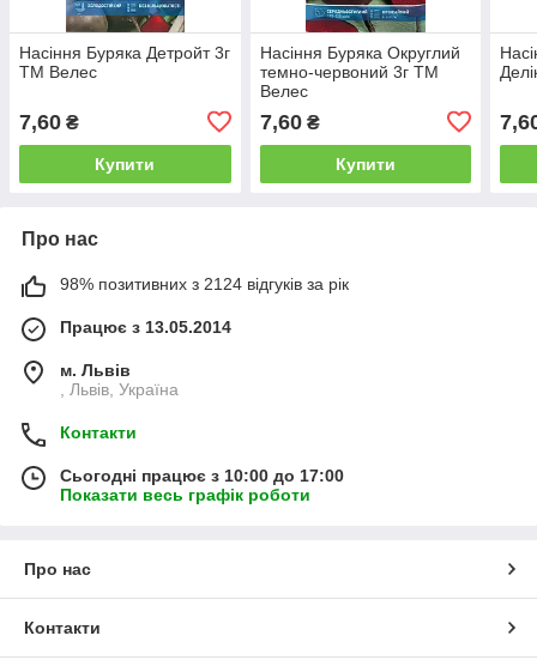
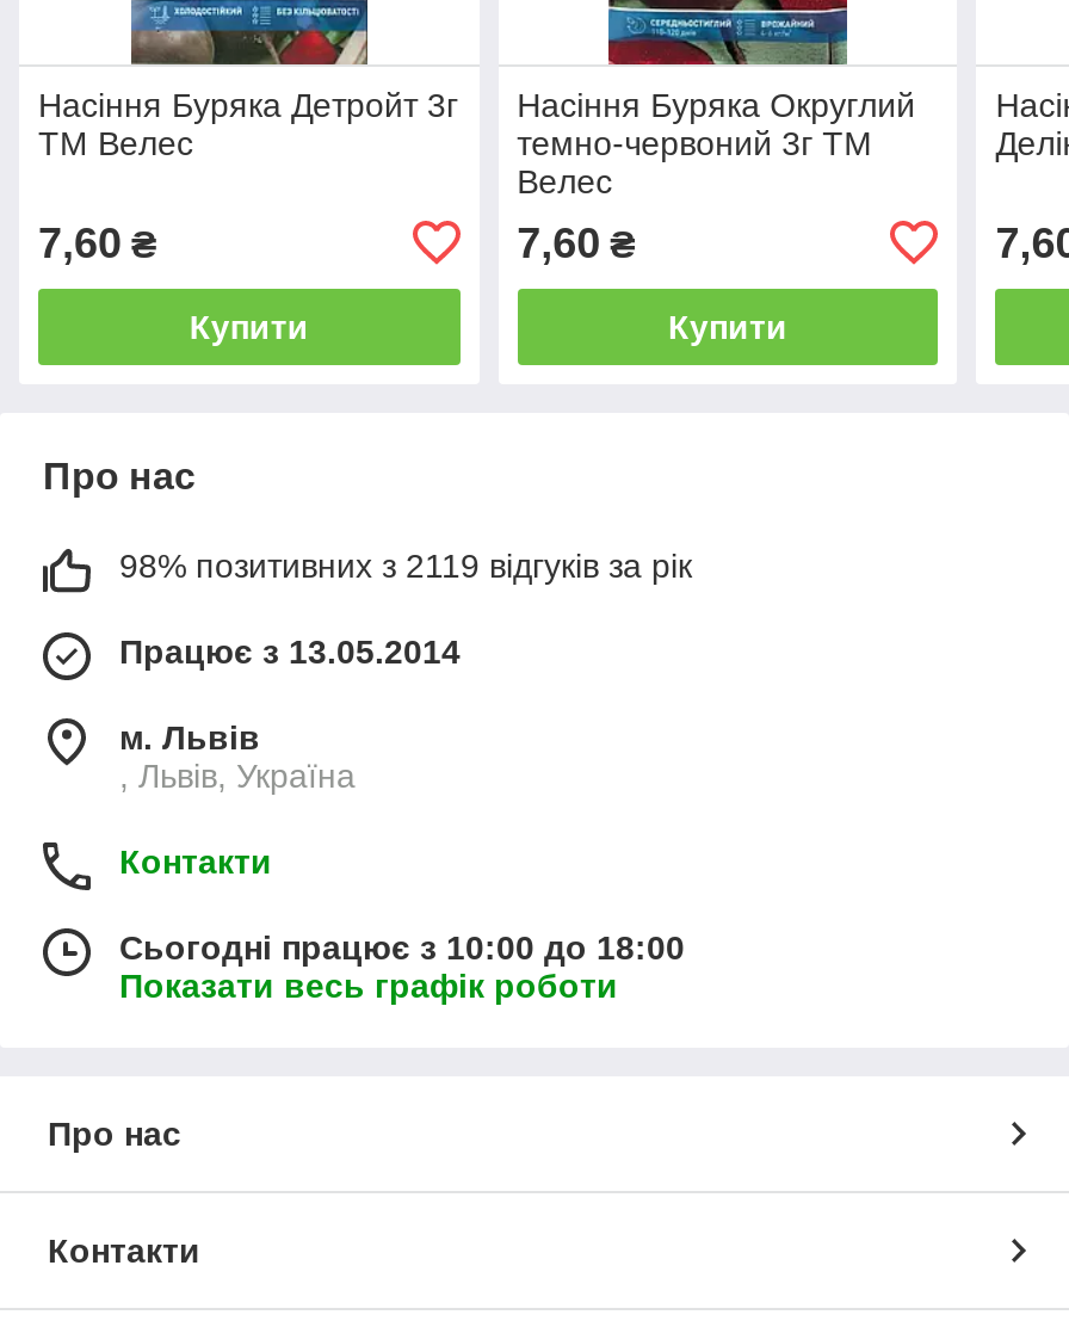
- 98% позитивних з 2124 відгуків за рік
+ 98% позитивних з 2119 відгуків за рік

- Сьогодні працює з 10:00 до 17:00
+ Сьогодні працює з 10:00 до 18:00
